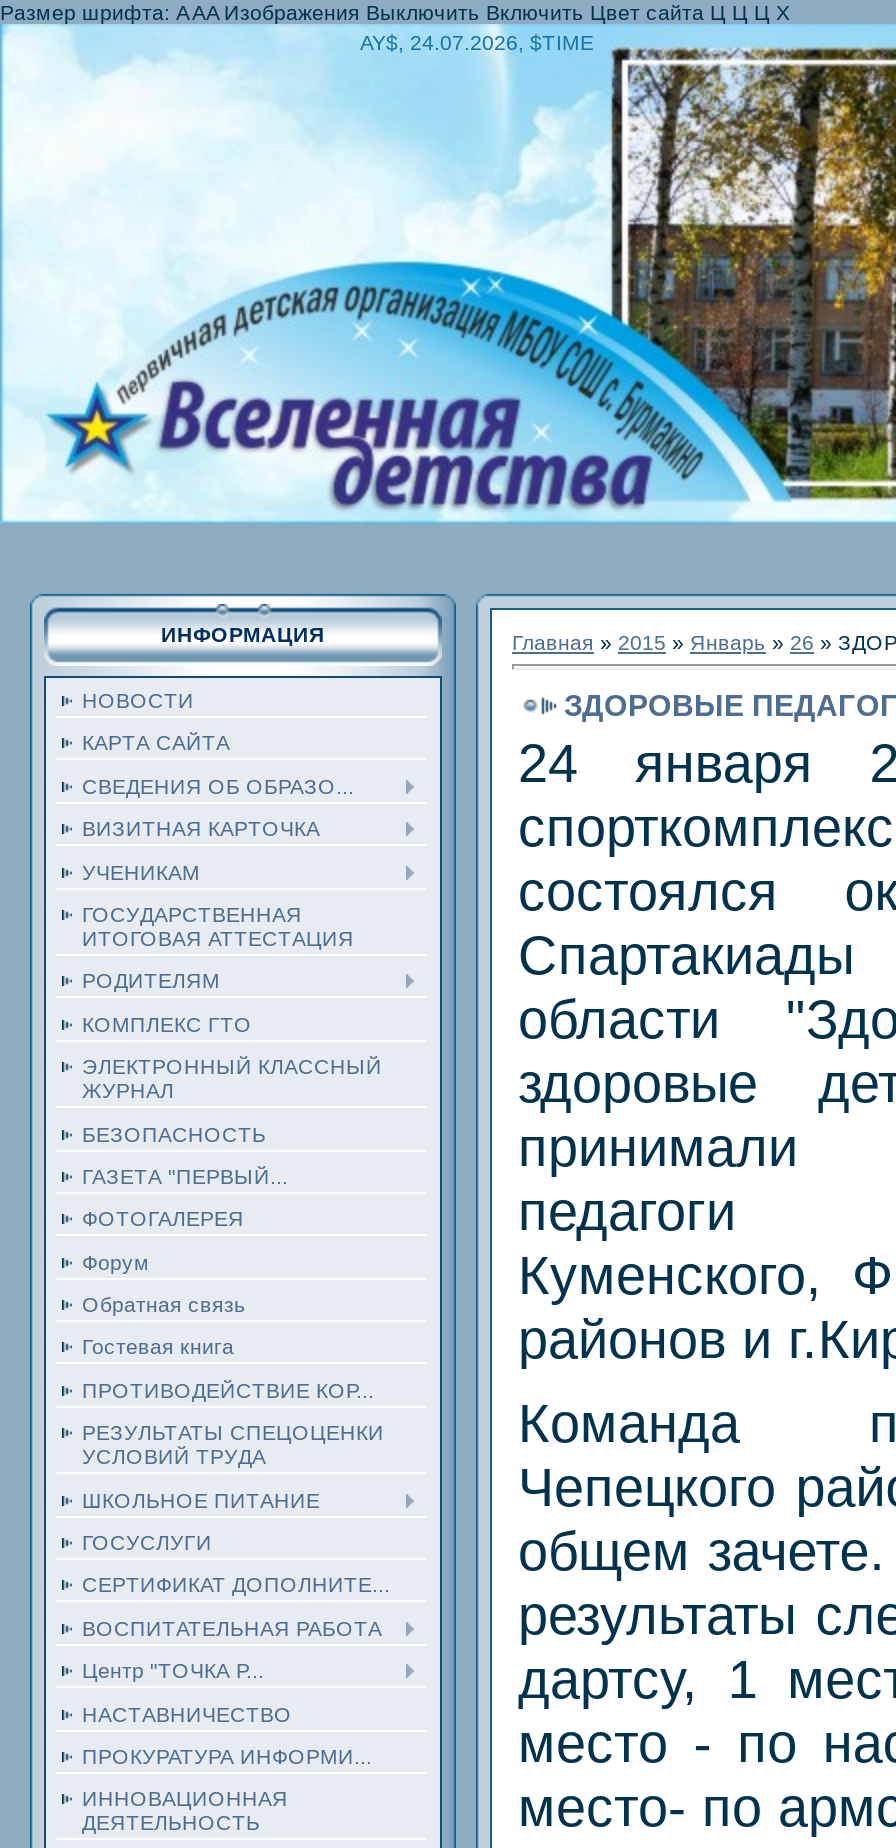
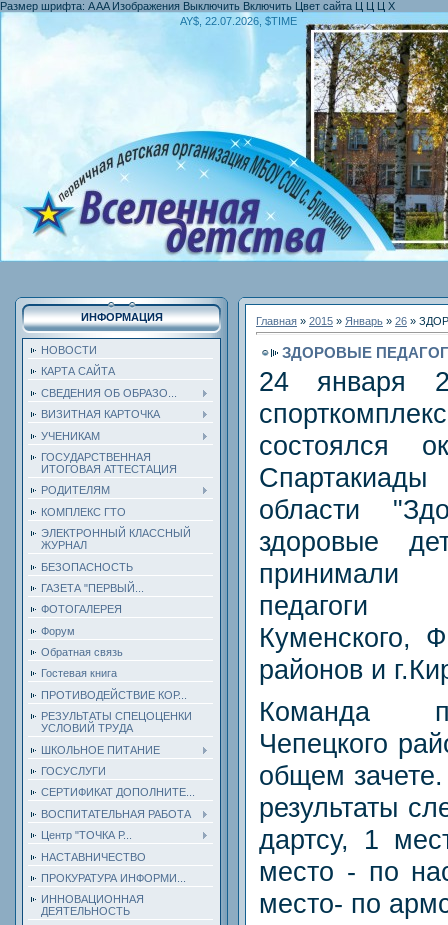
- AY$, 24.07.2026, $TIME
+ AY$, 22.07.2026, $TIME
